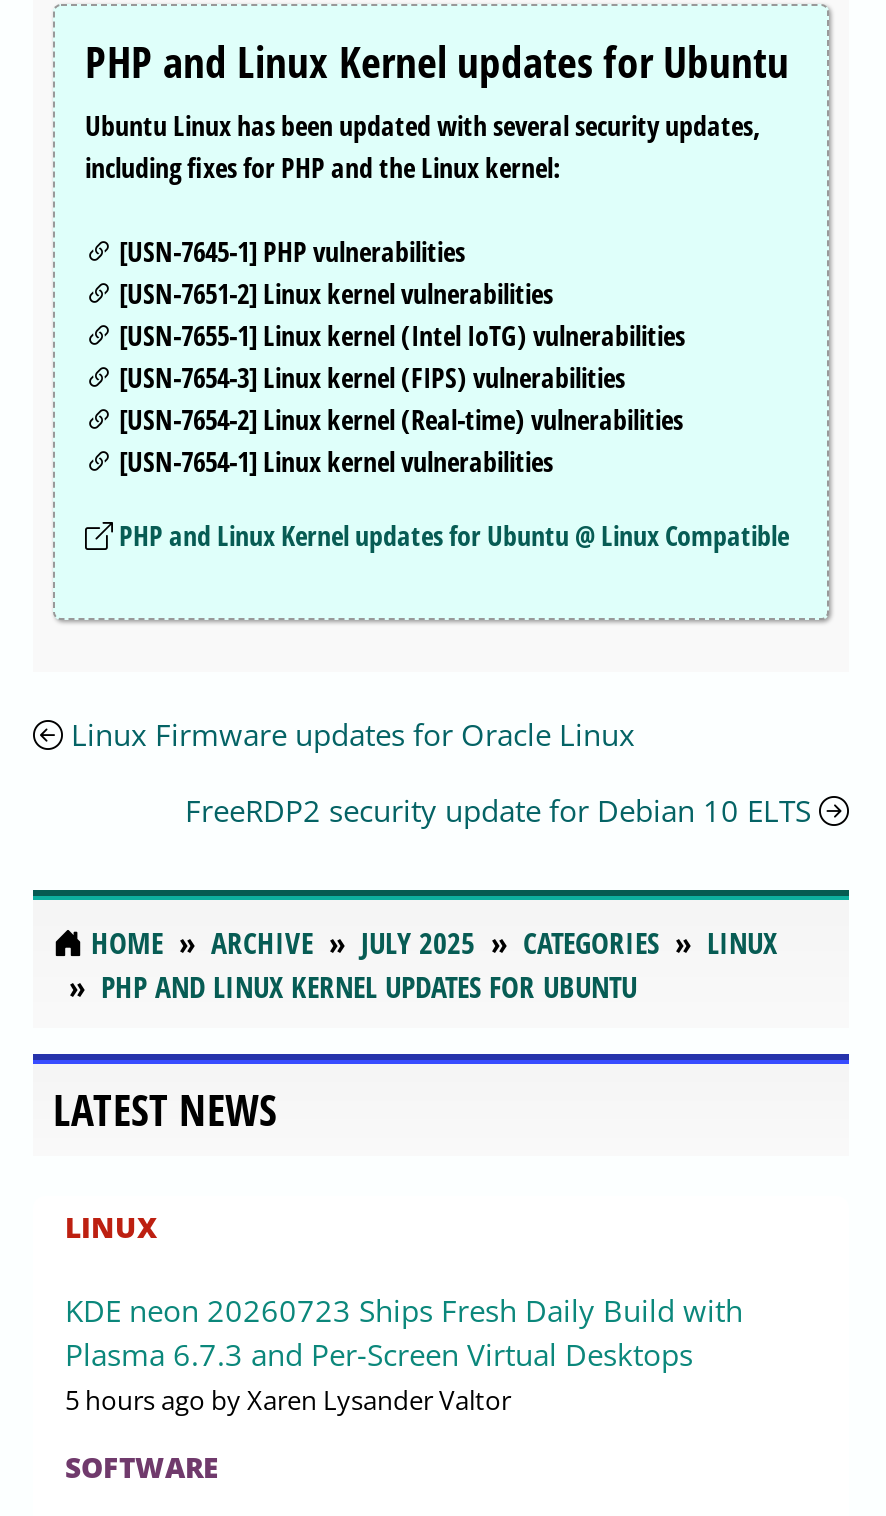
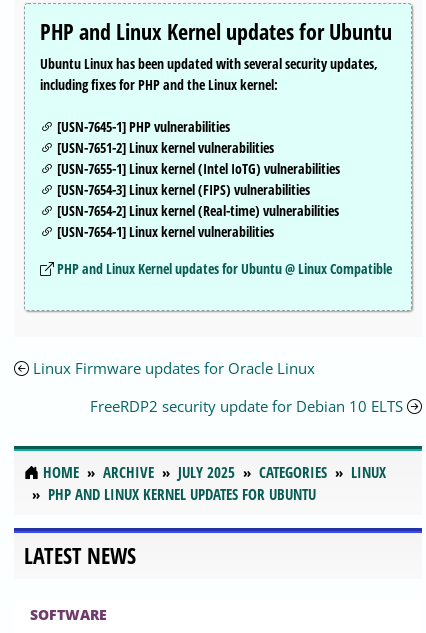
- LINUX
- KDE neon 20260723 Ships Fresh Daily Build with
- Plasma 6.7.3 and Per-Screen Virtual Desktops
- 5 hours ago by Xaren Lysander Valtor
